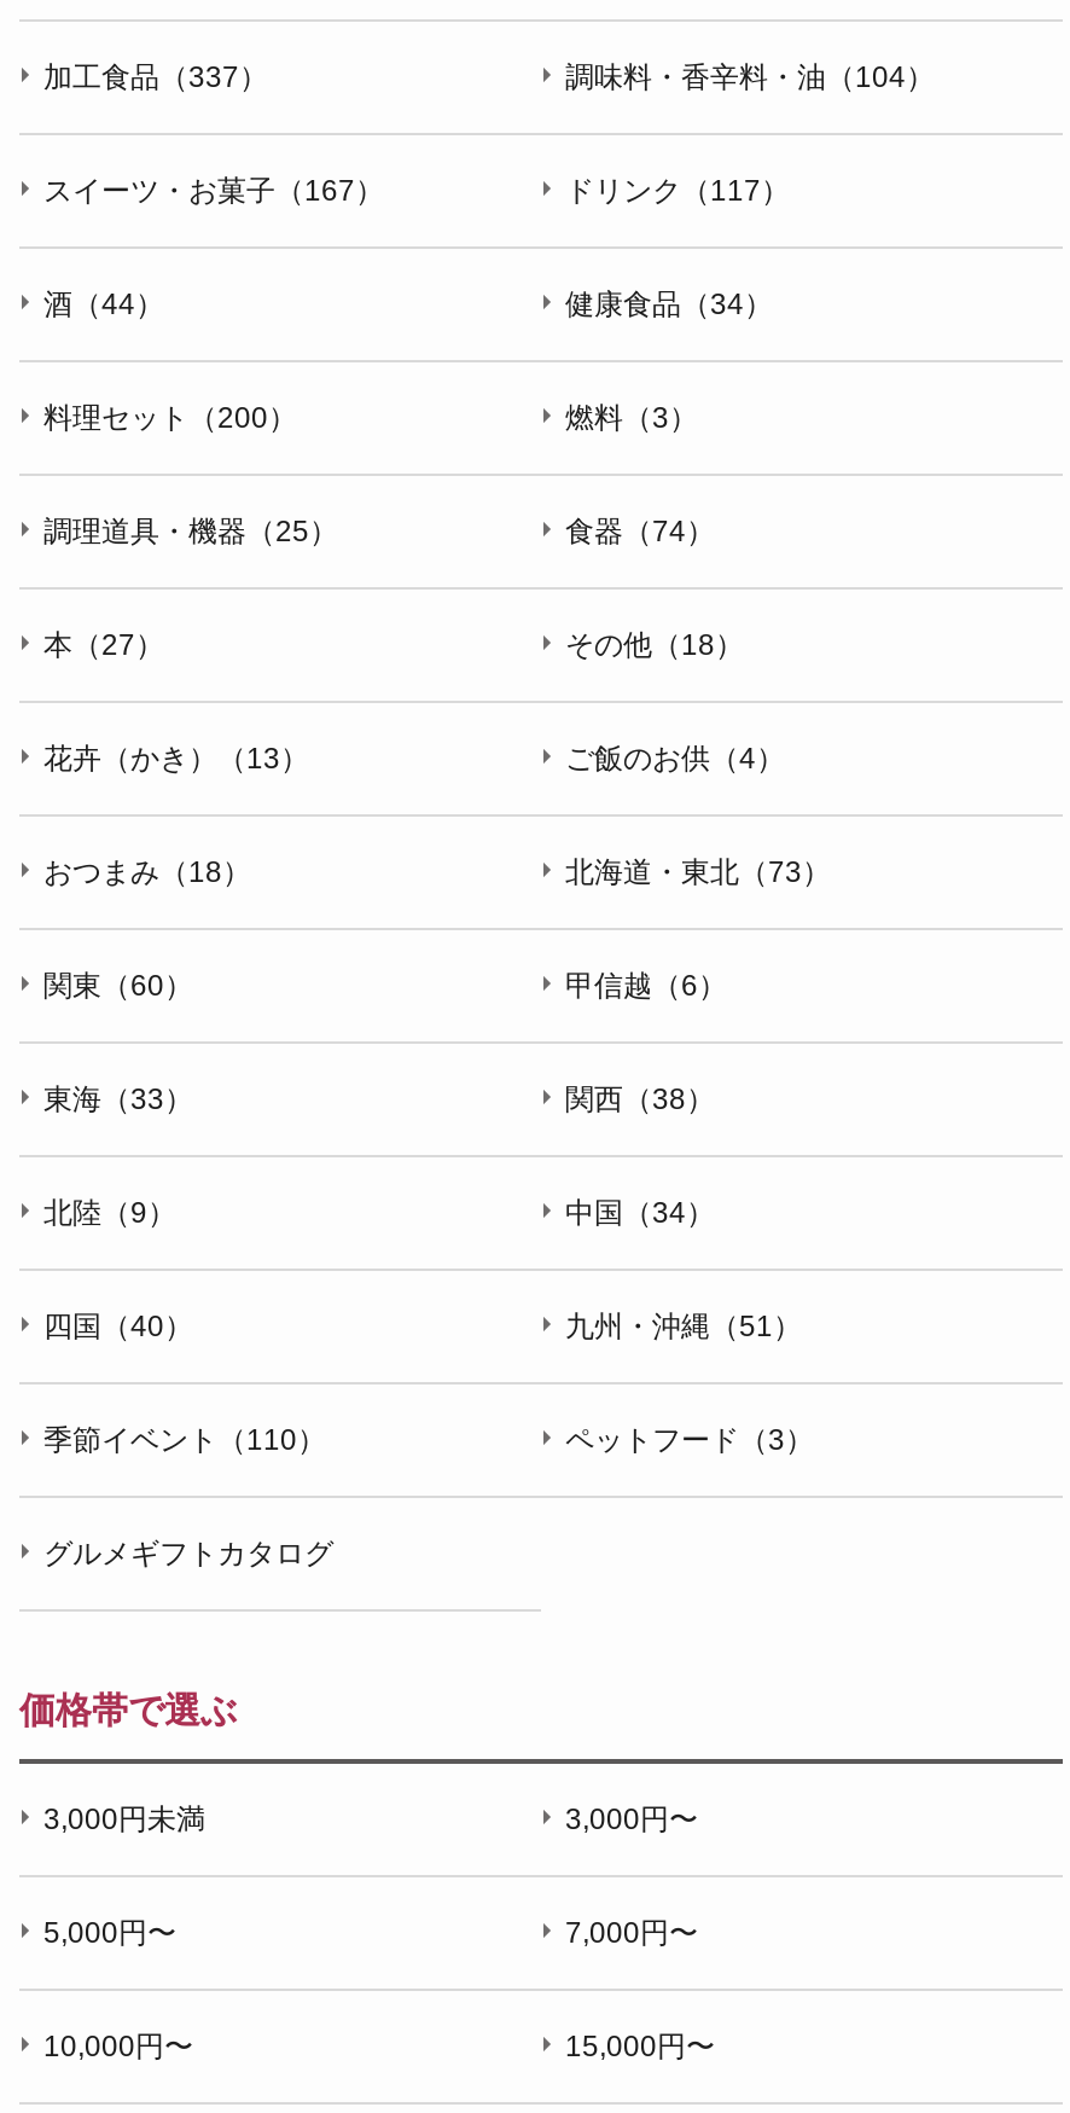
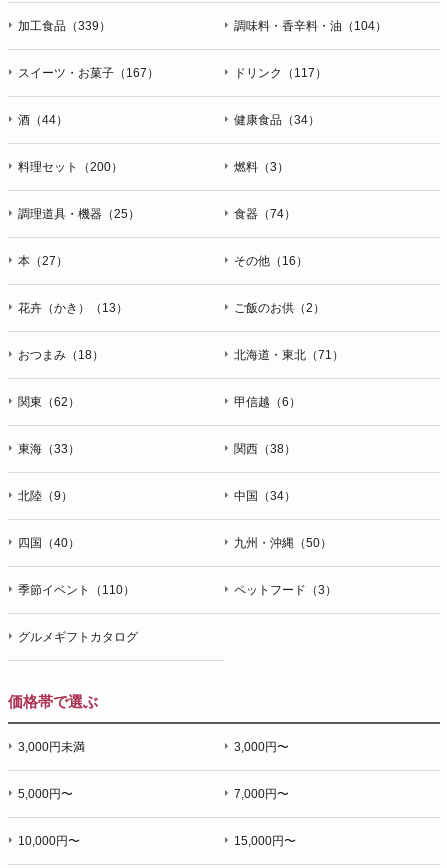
- 加工食品（337）
+ 加工食品（339）

- その他（18）
+ その他（16）

- ご飯のお供（4）
+ ご飯のお供（2）

- 北海道・東北（73）
+ 北海道・東北（71）

- 関東（60）
+ 関東（62）

- 九州・沖縄（51）
+ 九州・沖縄（50）
